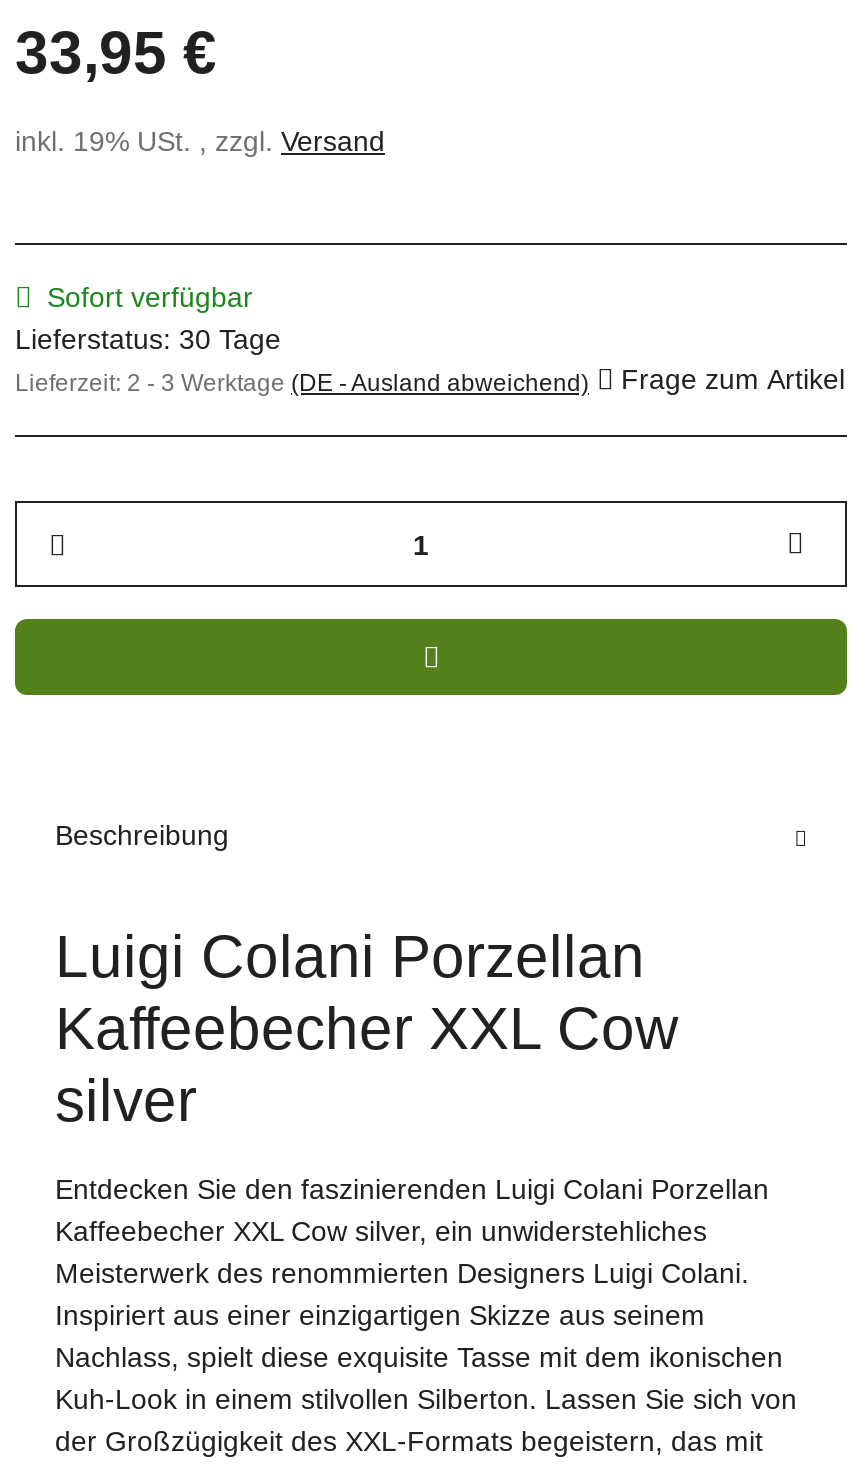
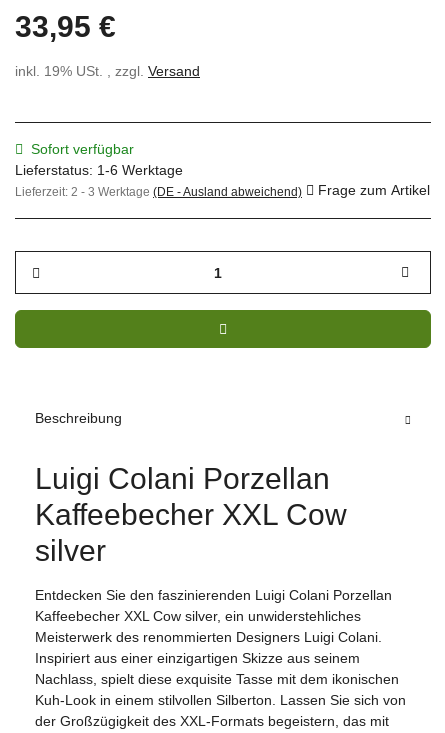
- Lieferstatus: 30 Tage
+ Lieferstatus: 1-6 Werktage
